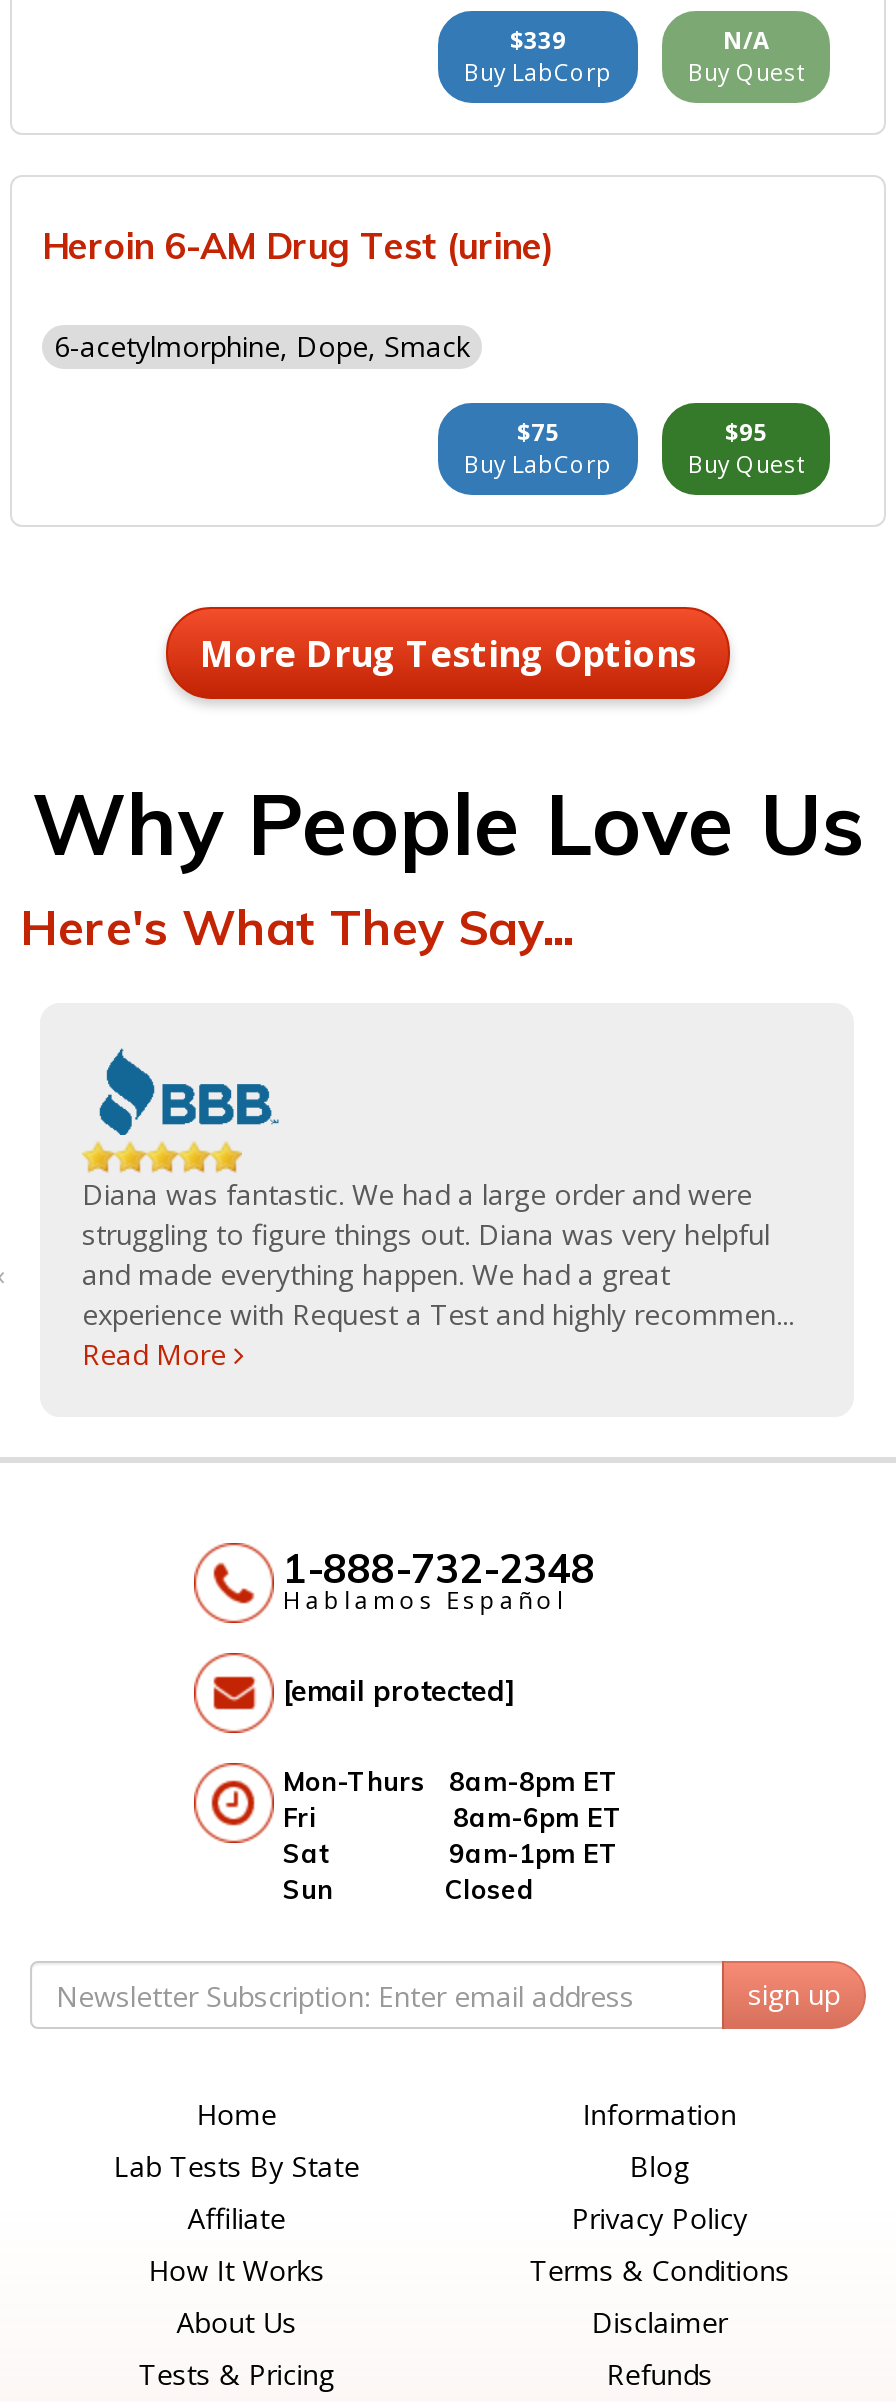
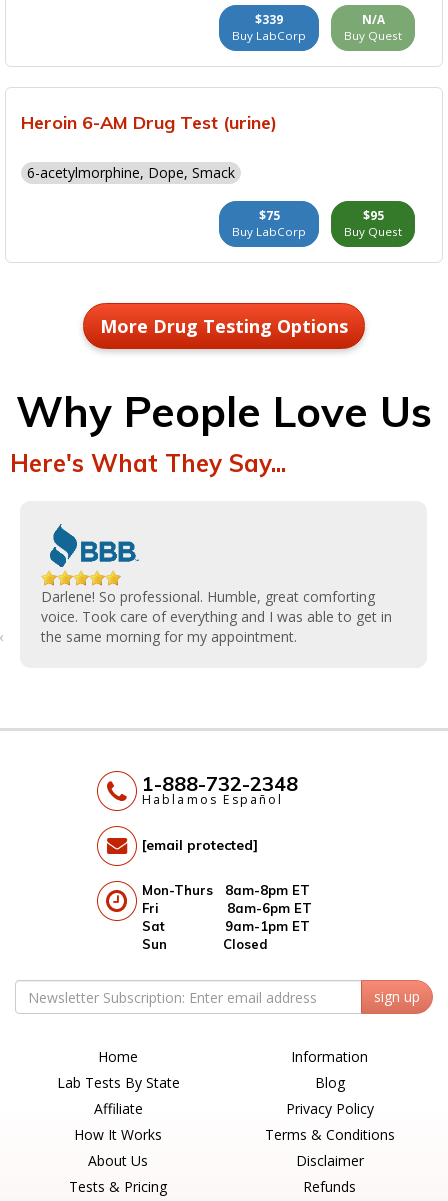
- Diana was fantastic. We had a large order and were
- struggling to figure things out. Diana was very helpful
- and made everything happen. We had a great
- experience with Request a Test and highly recommen...
- Read More
+ Darlene! So professional. Humble, great comforting
+ voice. Took care of everything and I was able to get in
+ the same morning for my appointment.
